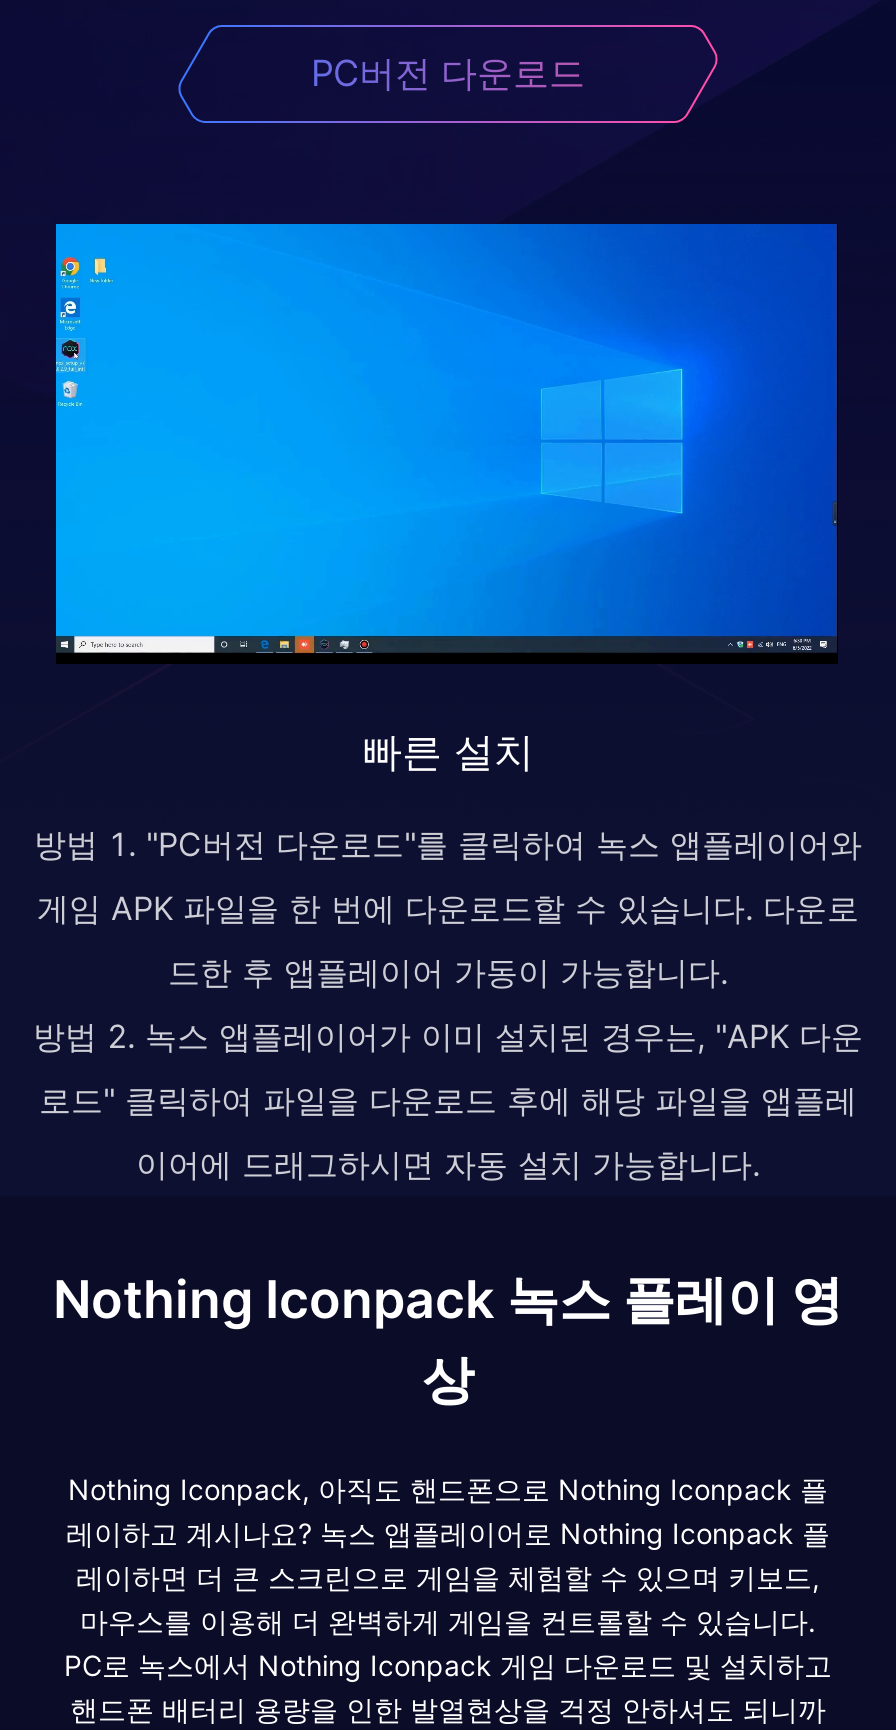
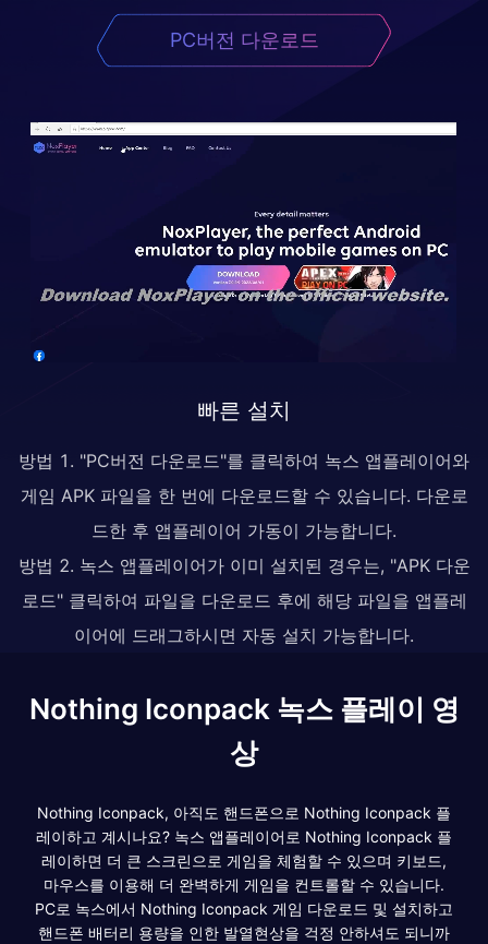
- [image]
+ [image]
